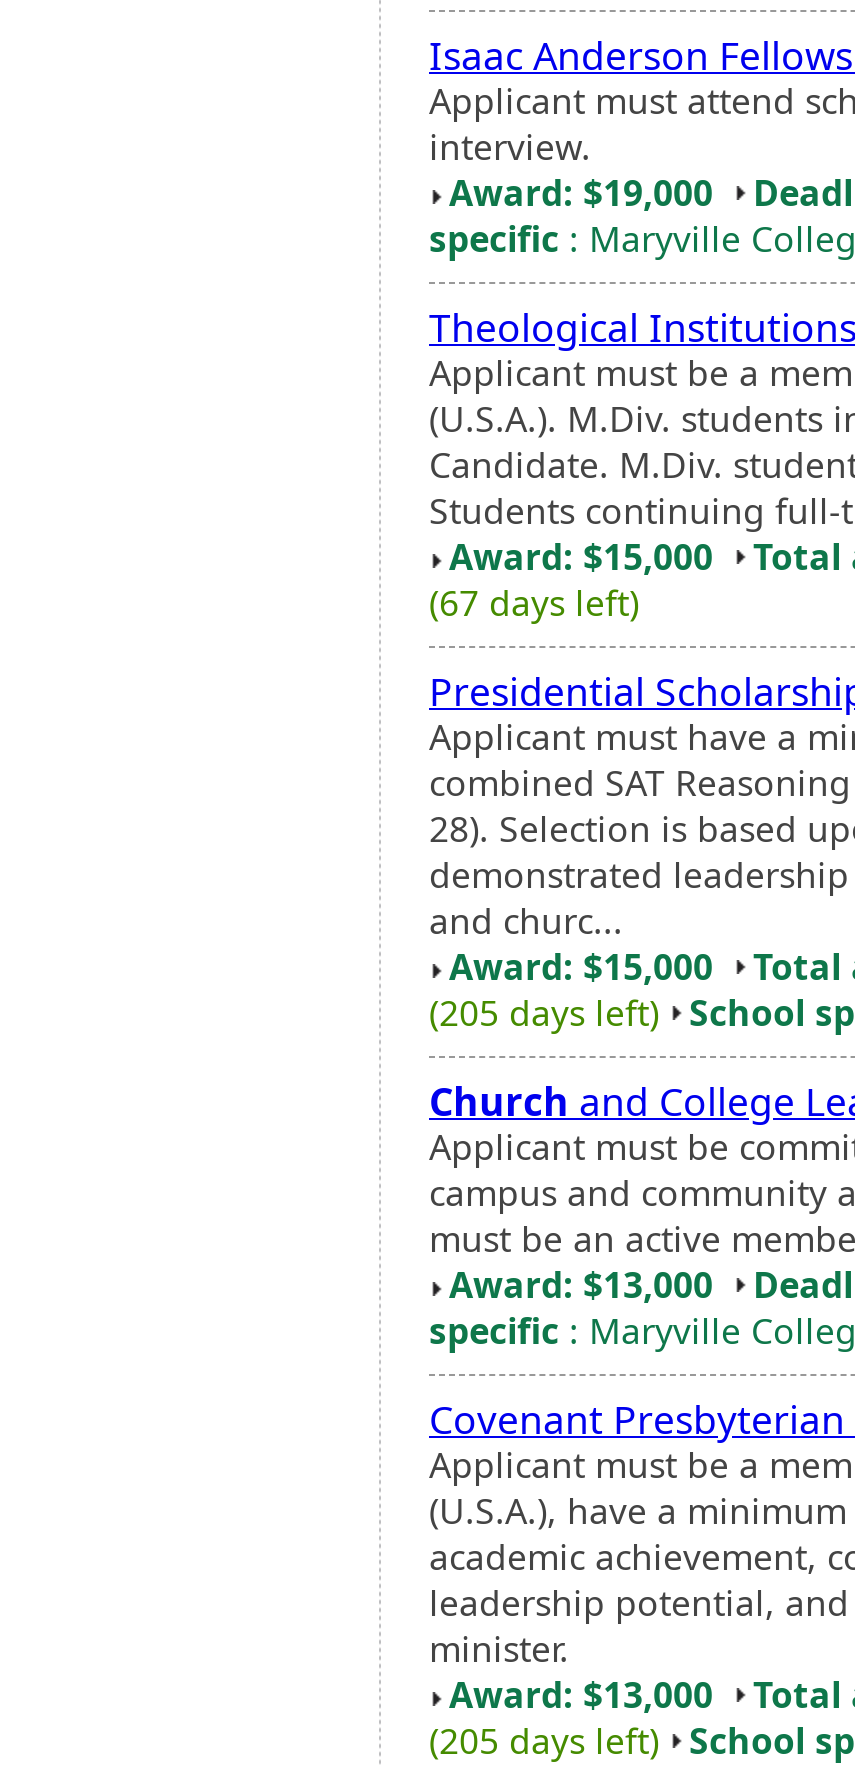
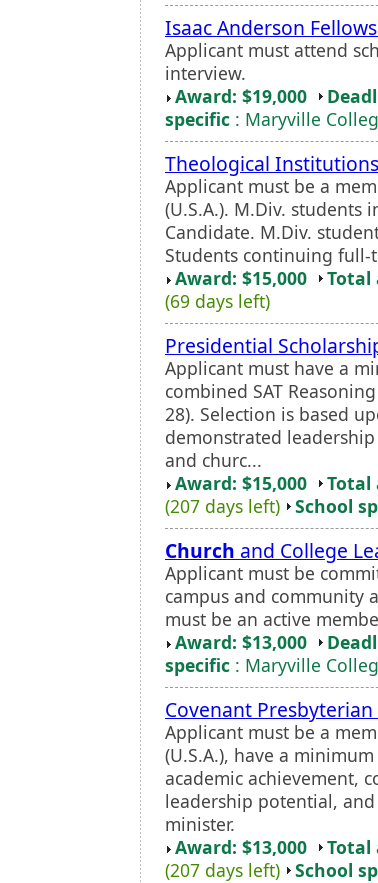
- (67 days left)
+ (69 days left)

- (205 days left)
+ (207 days left)

- (205 days left)
+ (207 days left)
